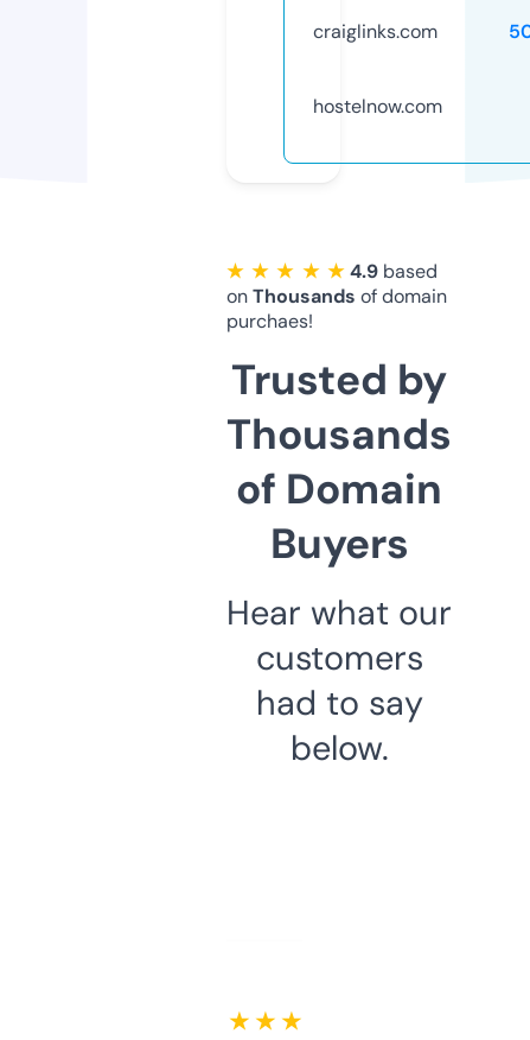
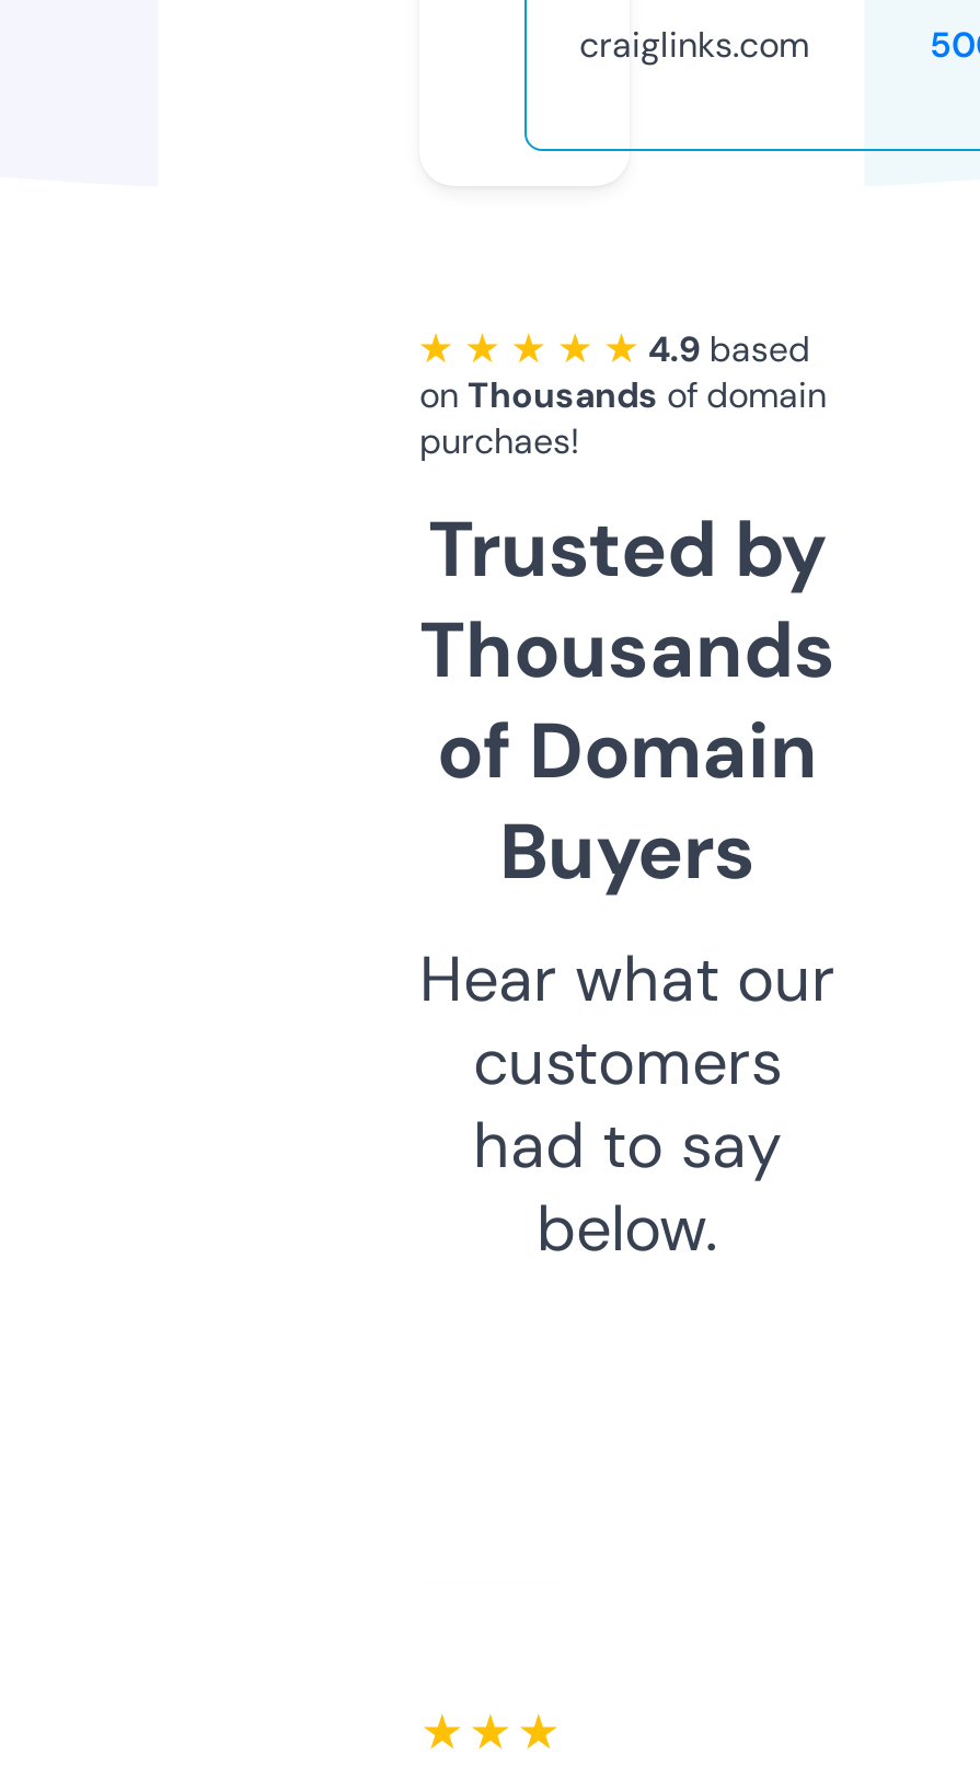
- hostelnow.com
